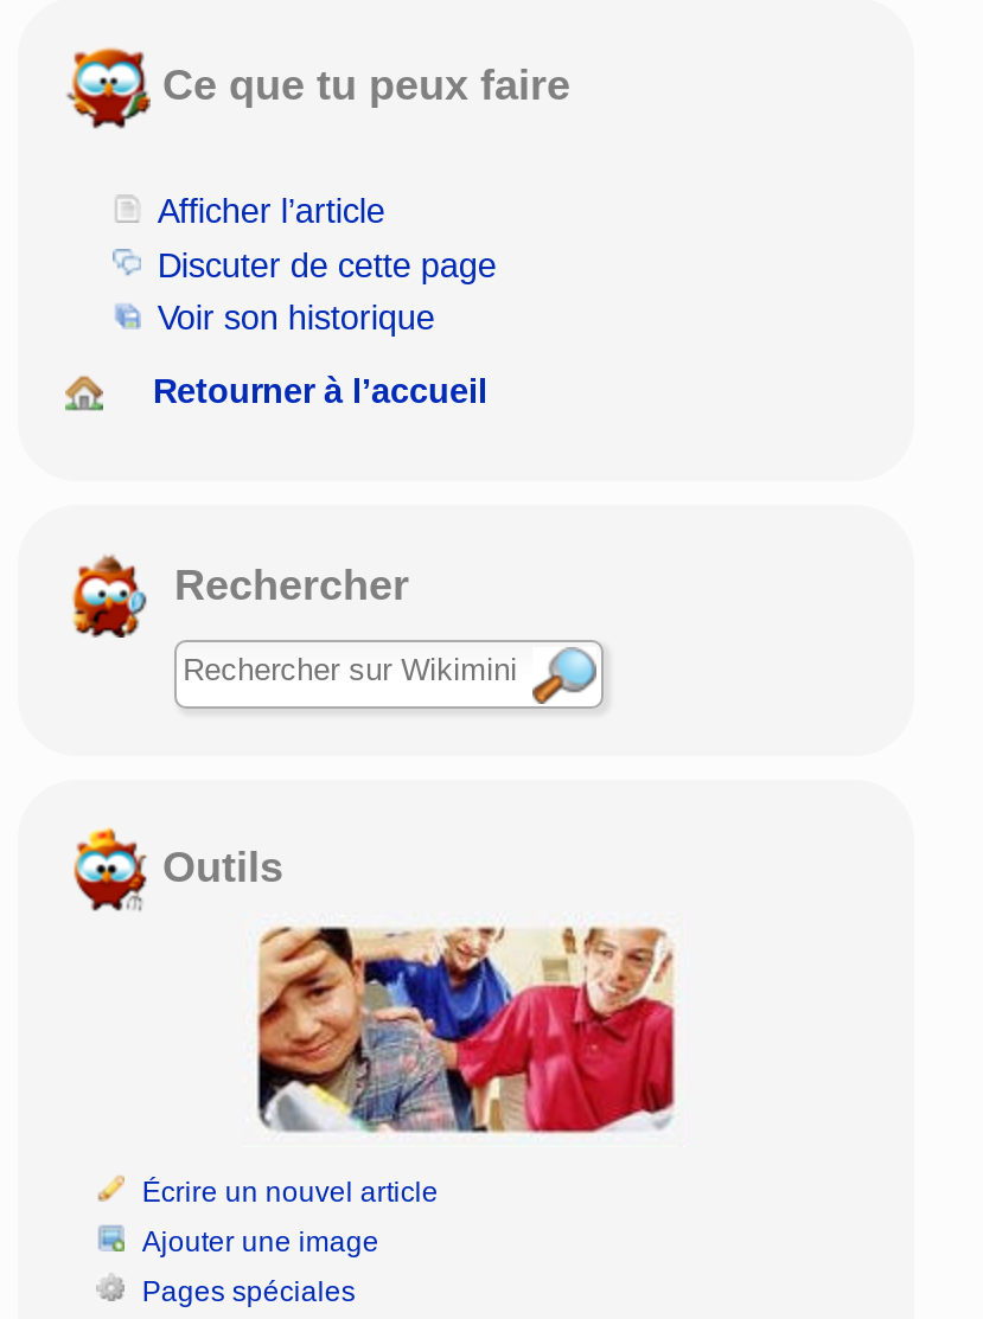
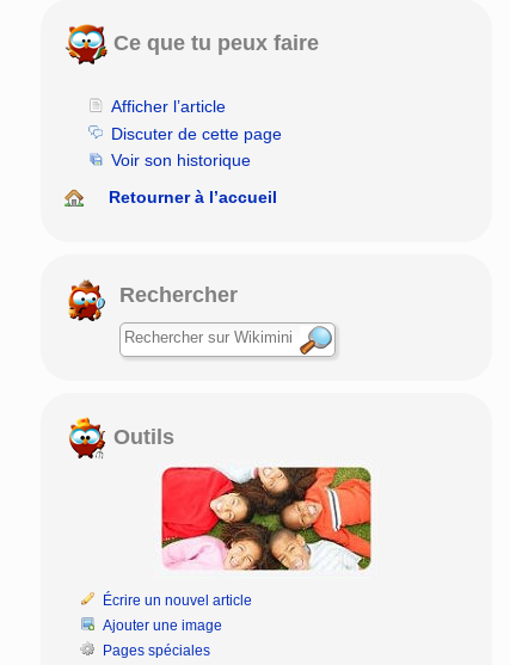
- [image]
+ [image]
